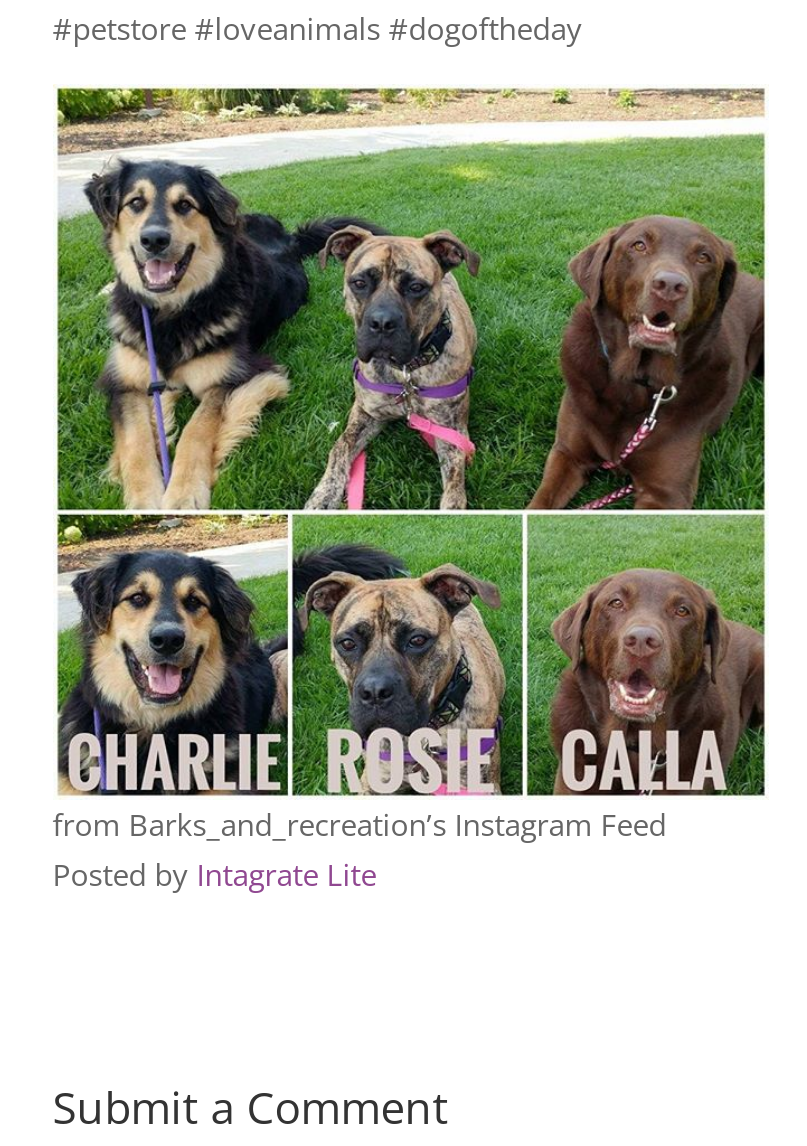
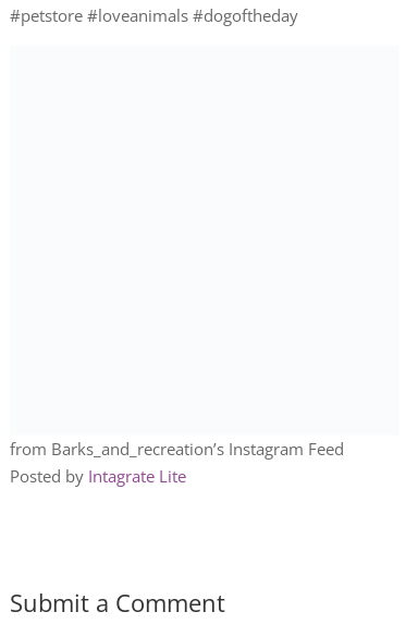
- [image]
